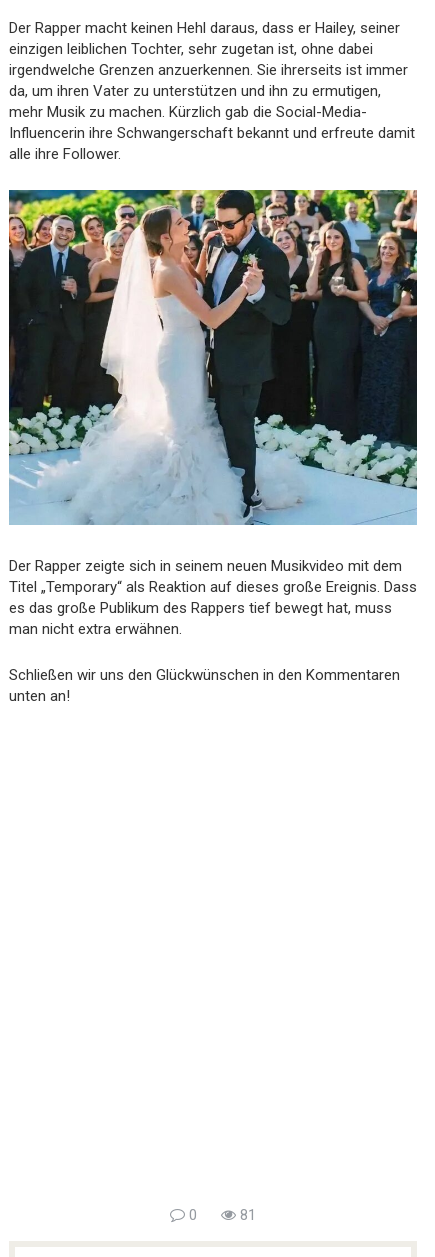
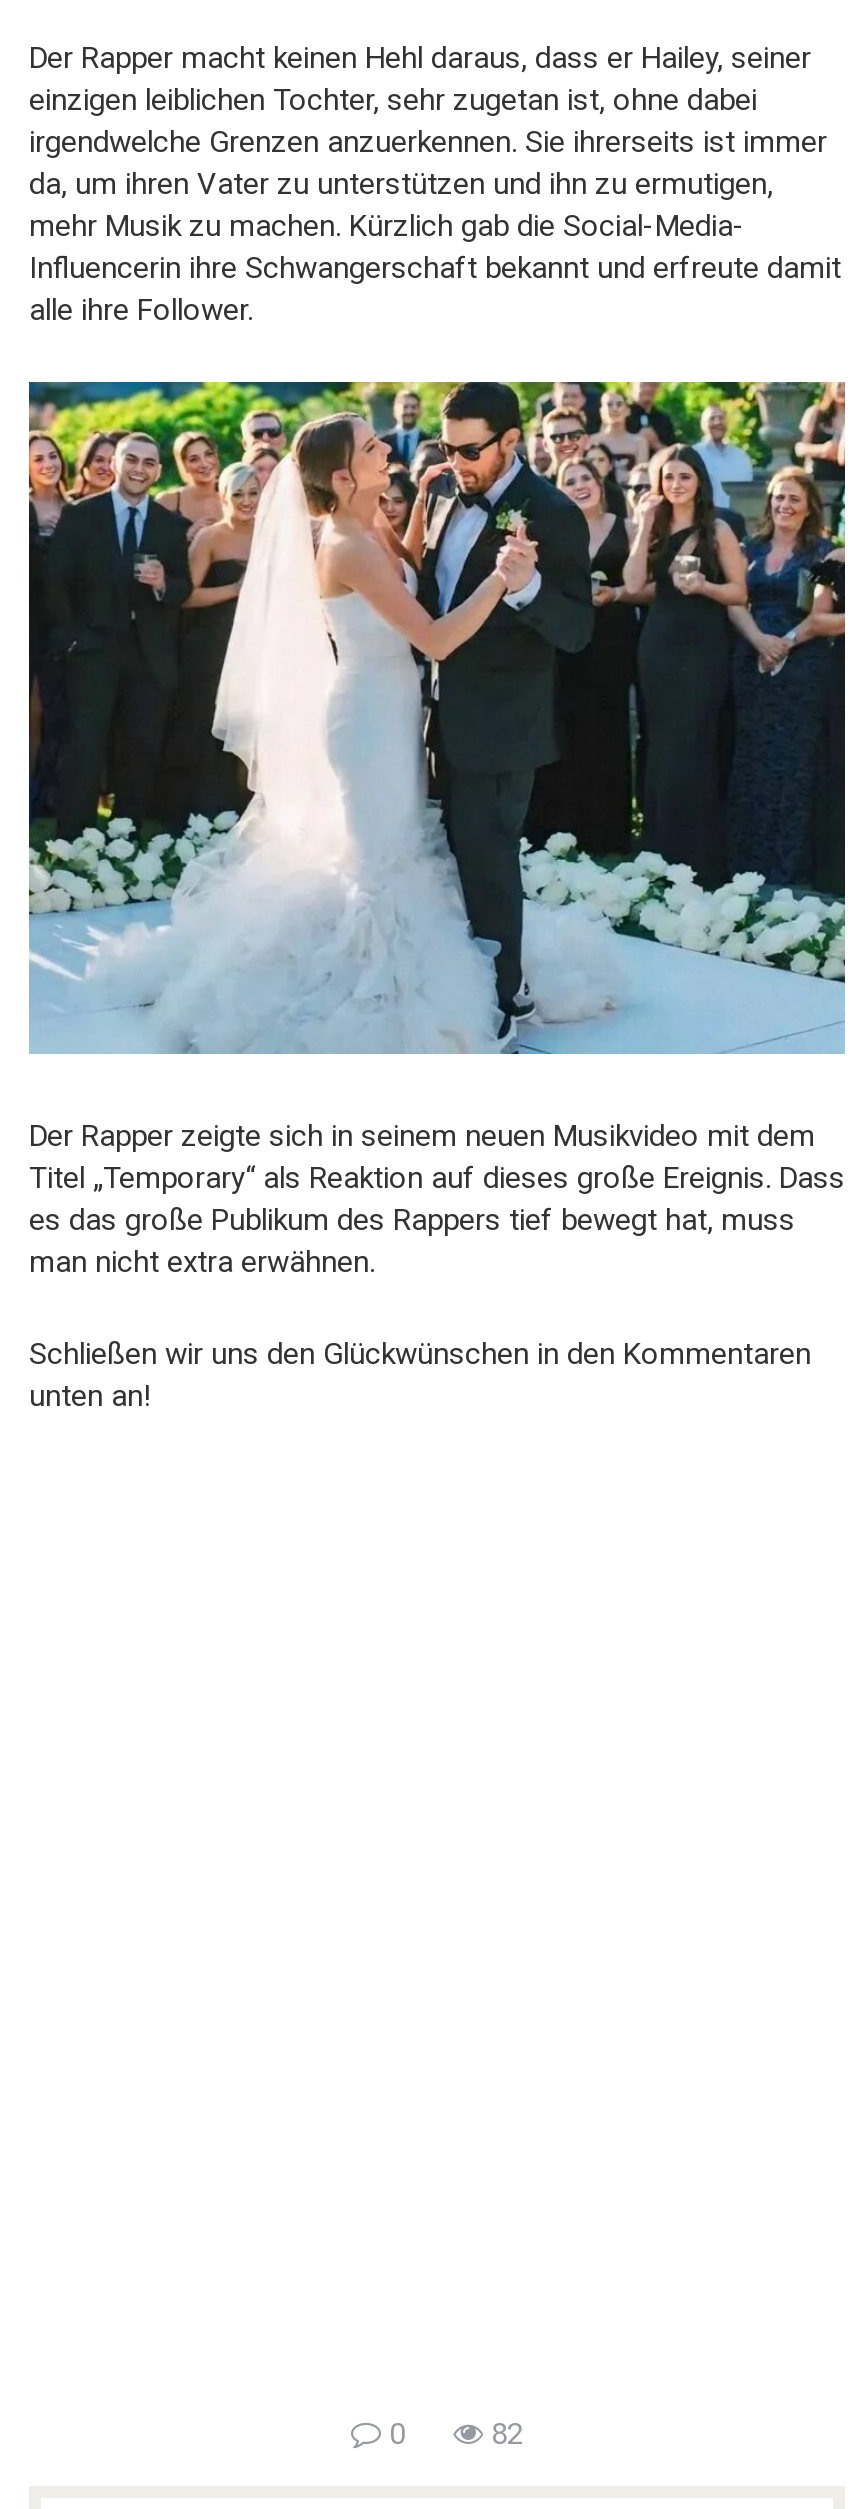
- 81
+ 82
